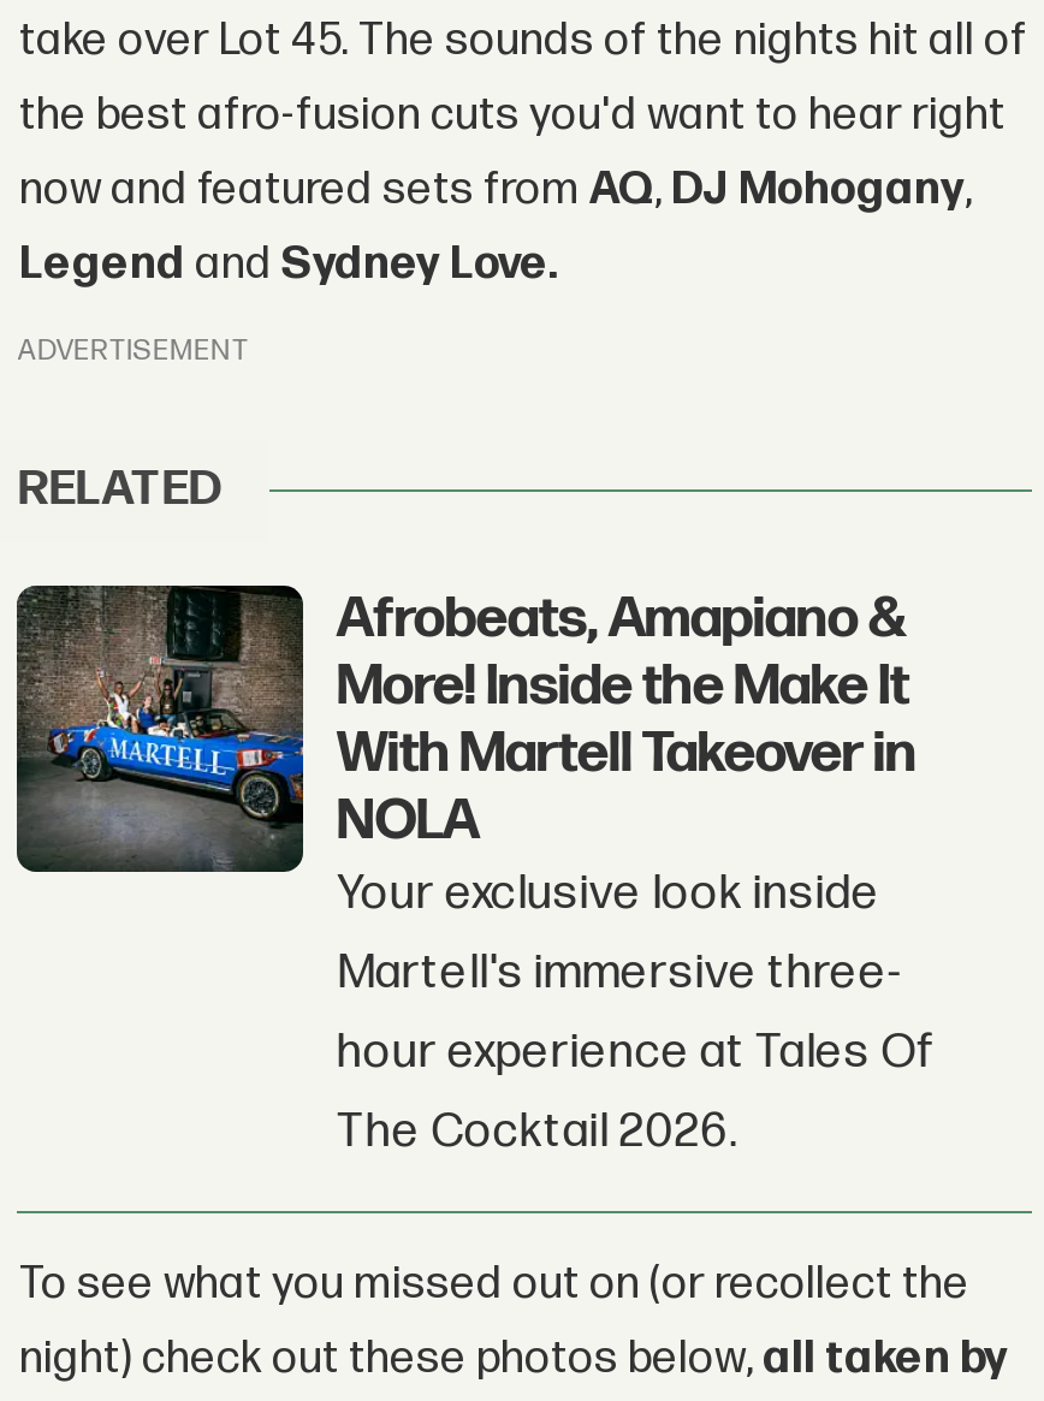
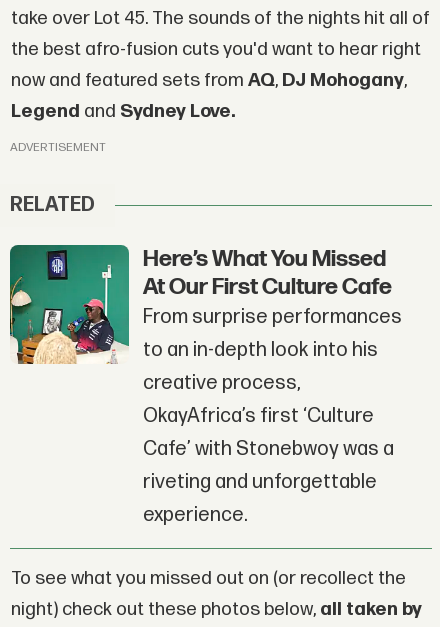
- [image]
- Afrobeats, Amapiano &
- More! Inside the Make It
- With Martell Takeover in
- NOLA
- Your exclusive look inside
- Martell's immersive three-
- hour experience at Tales Of
- The Cocktail 2026.
+ [image]
+ Here’s What You Missed
+ At Our First Culture Cafe
+ From surprise performances
+ to an in-depth look into his
+ creative process,
+ OkayAfrica’s first ‘Culture
+ Cafe’ with Stonebwoy was a
+ riveting and unforgettable
+ experience.
